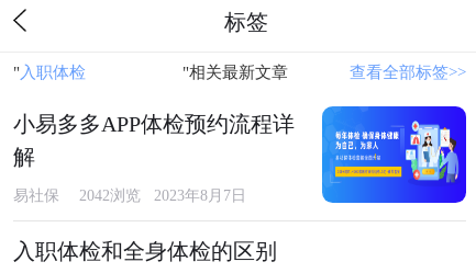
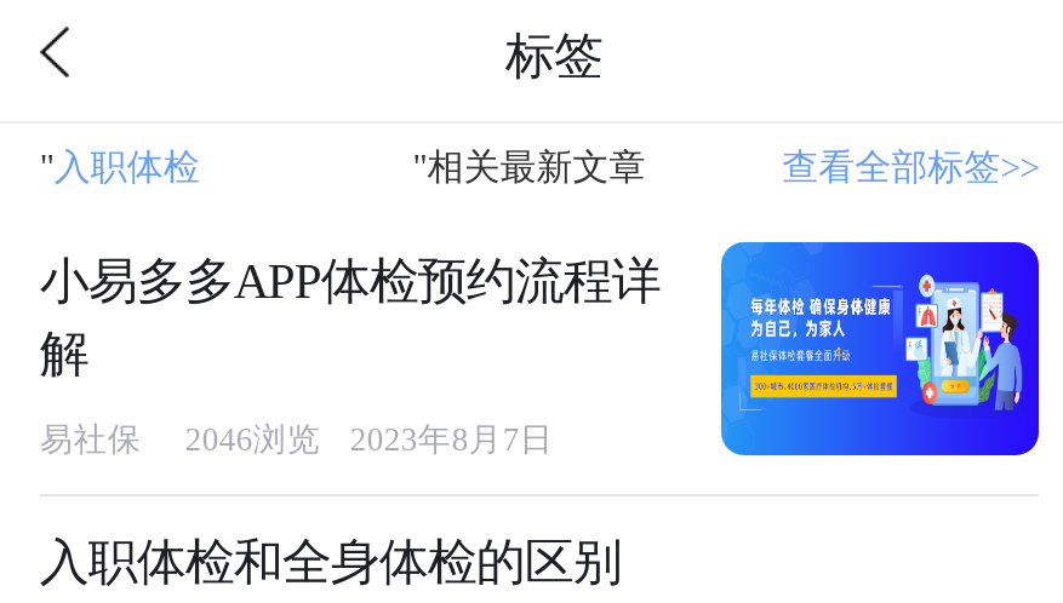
- 易社保 2042浏览 2023年8月7日
+ 易社保 2046浏览 2023年8月7日
